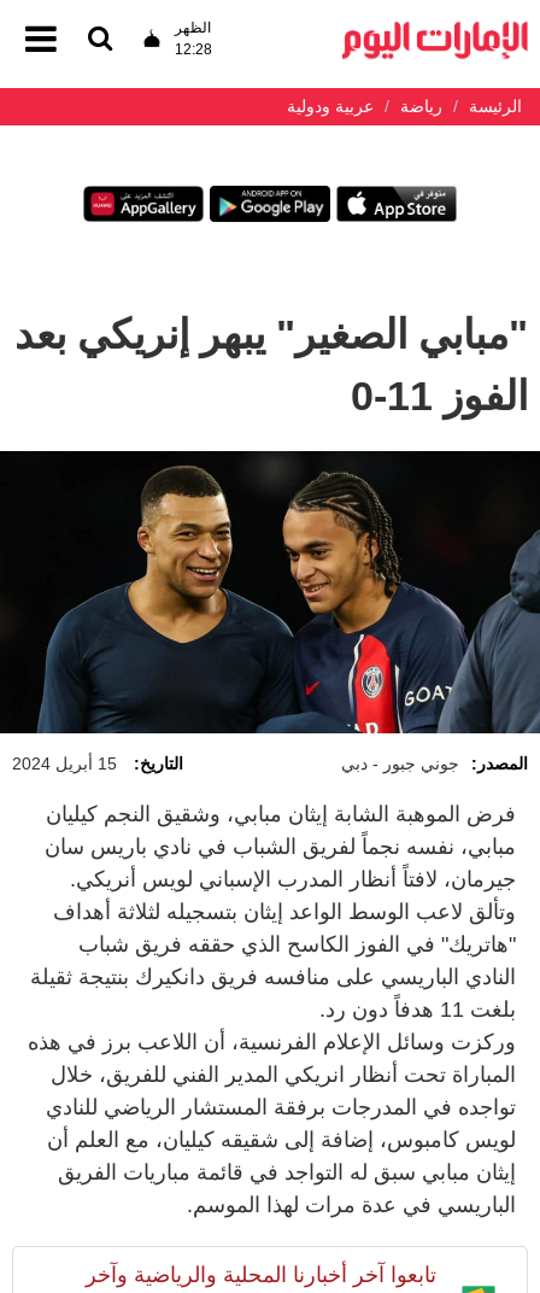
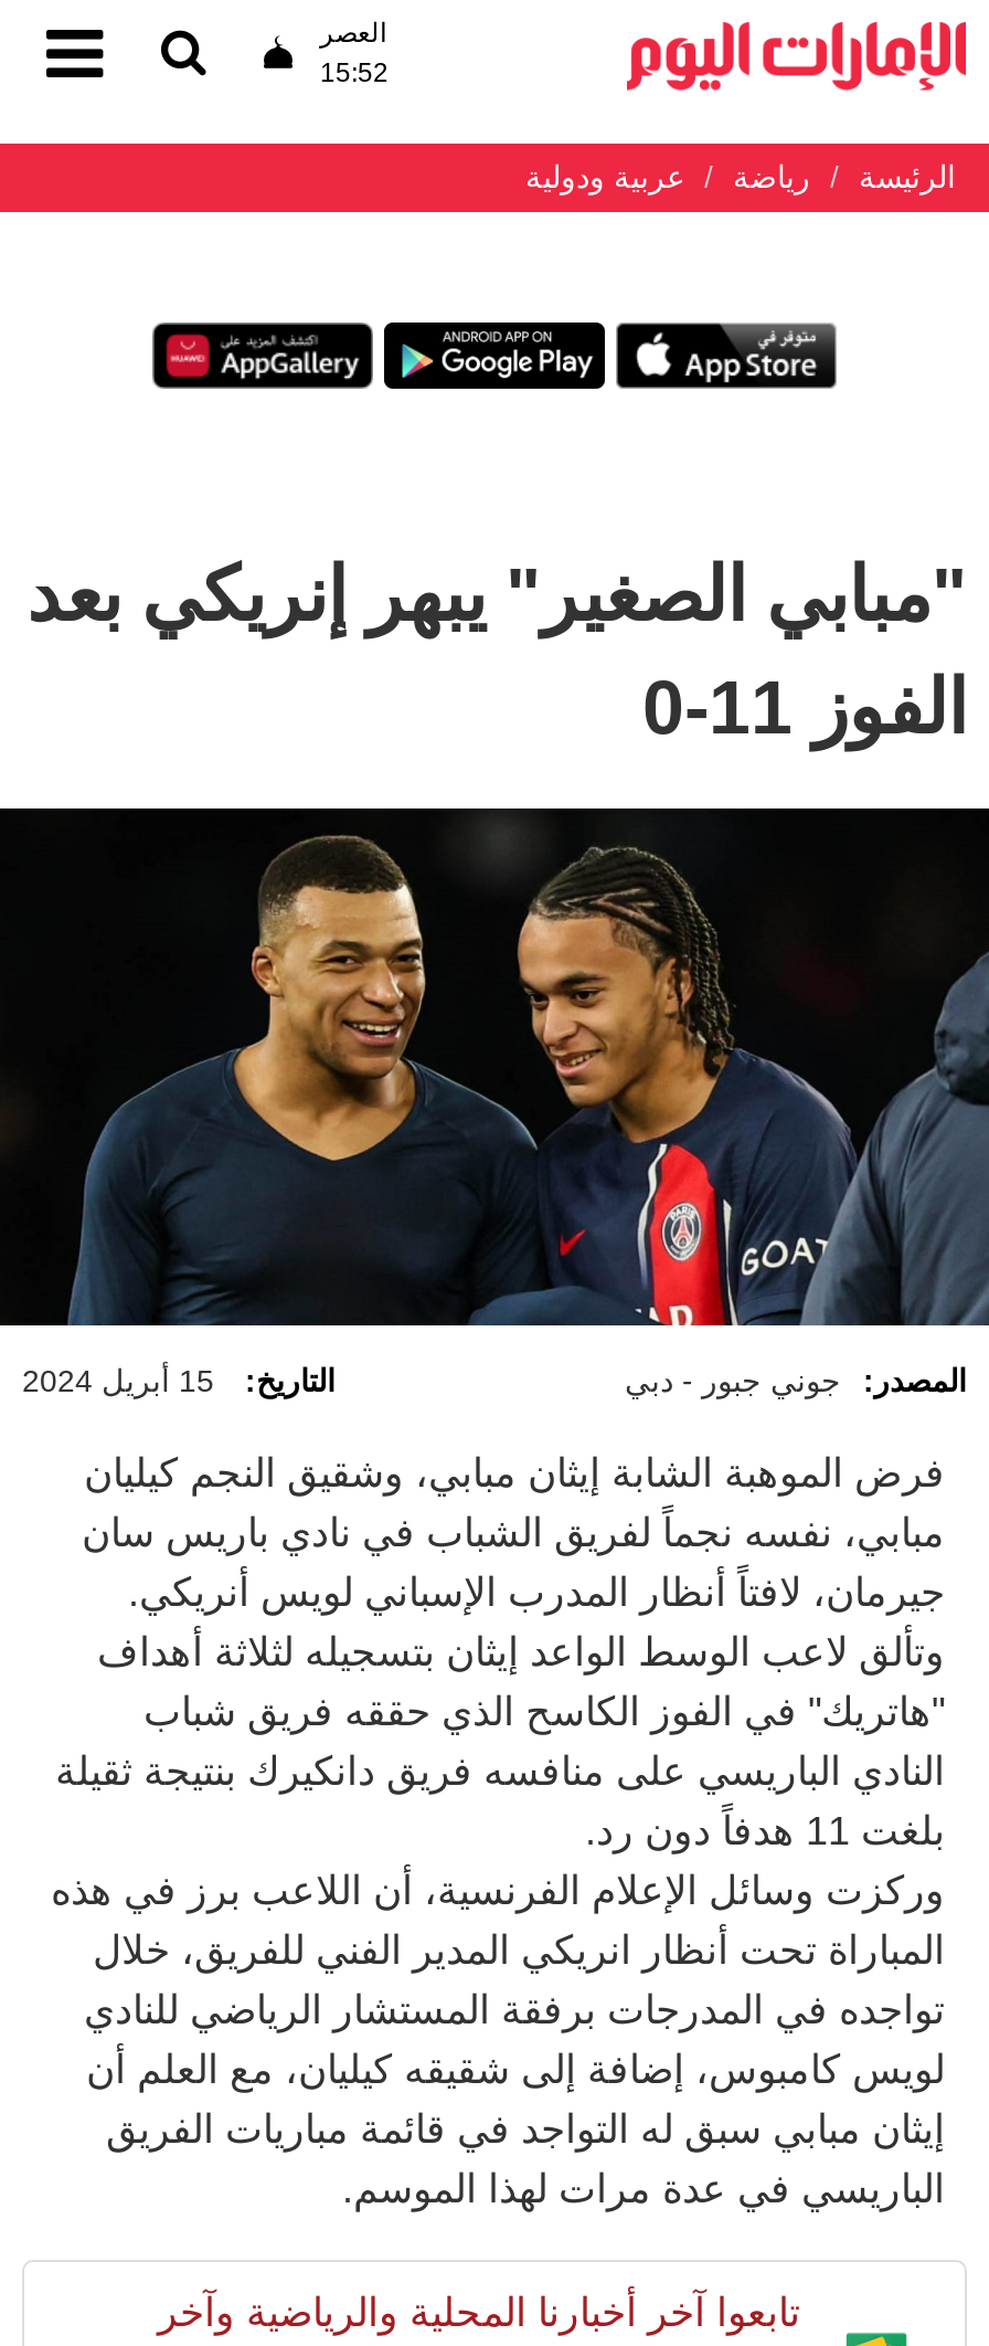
- الظهر
- 12:28
+ العصر
+ 15:52
